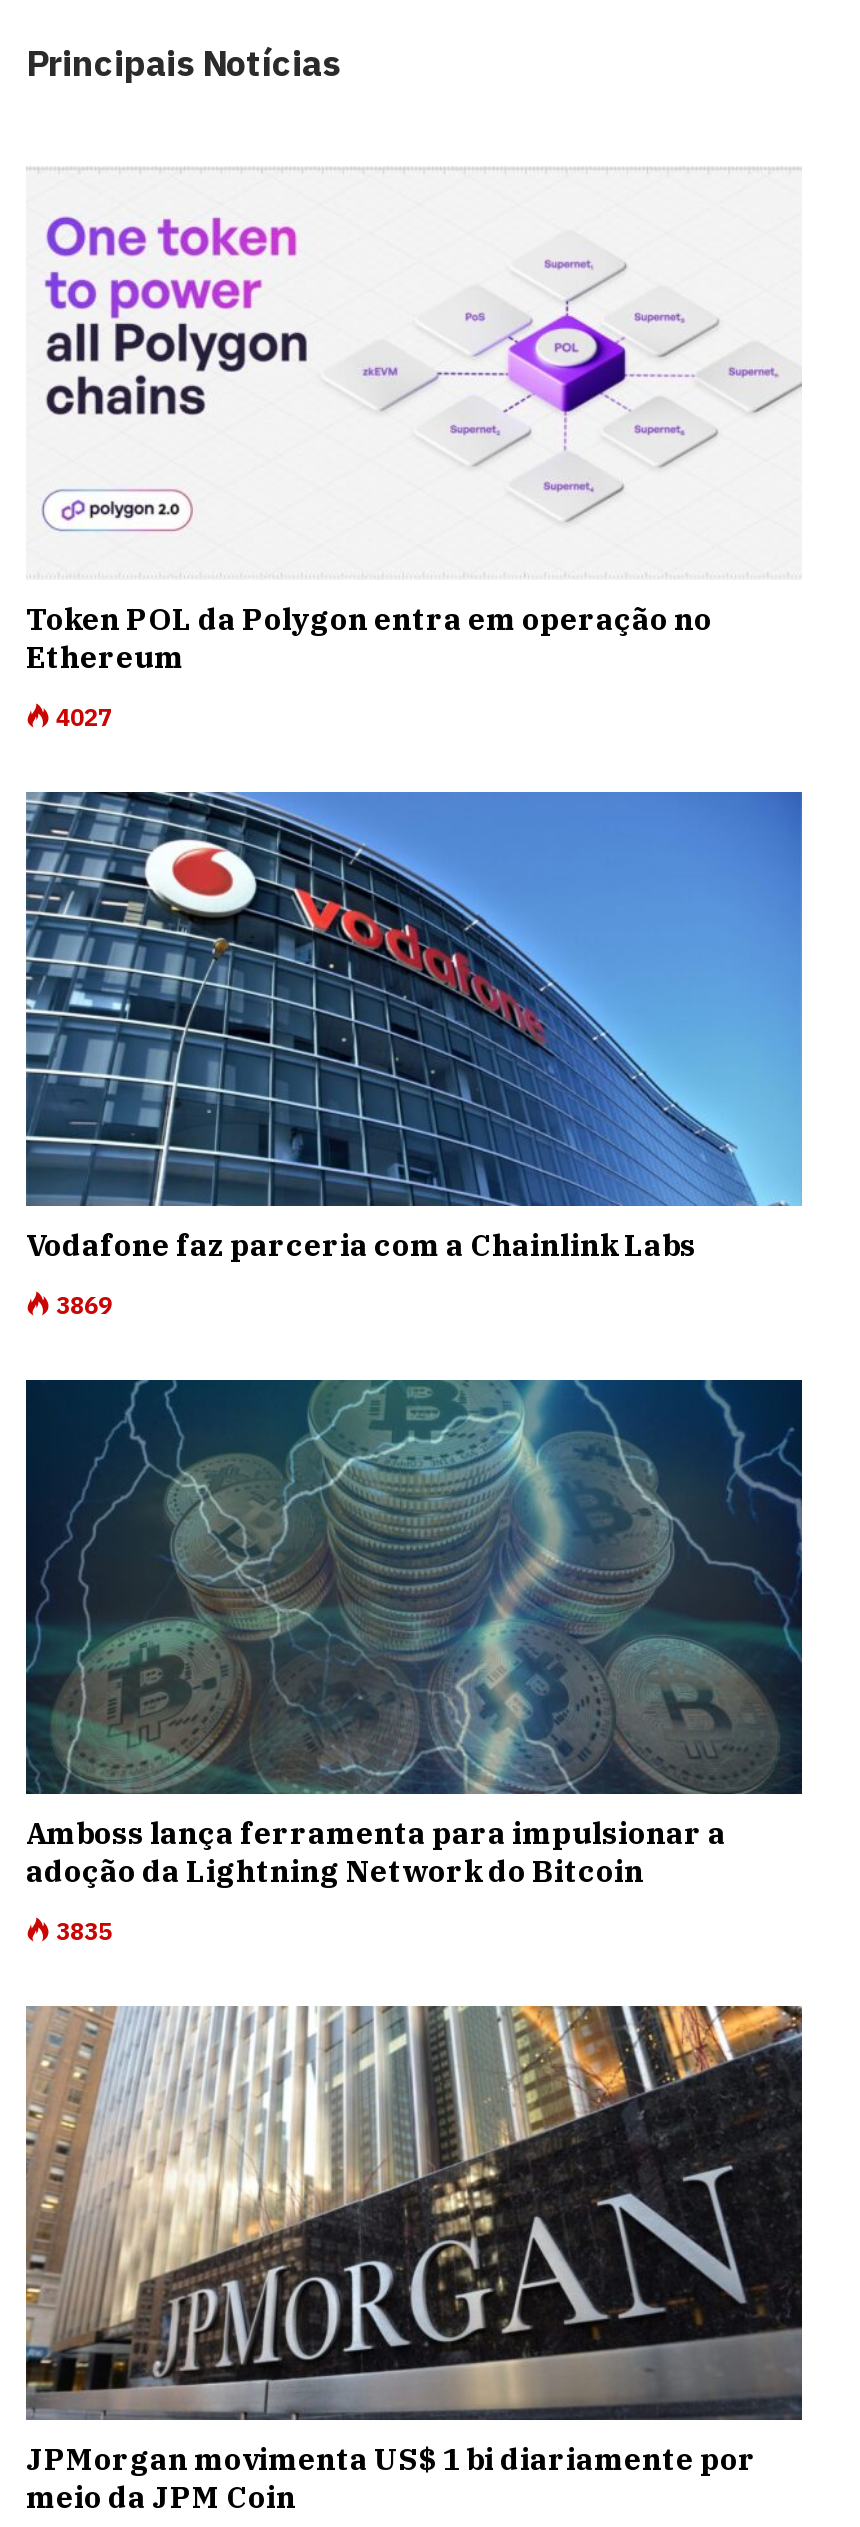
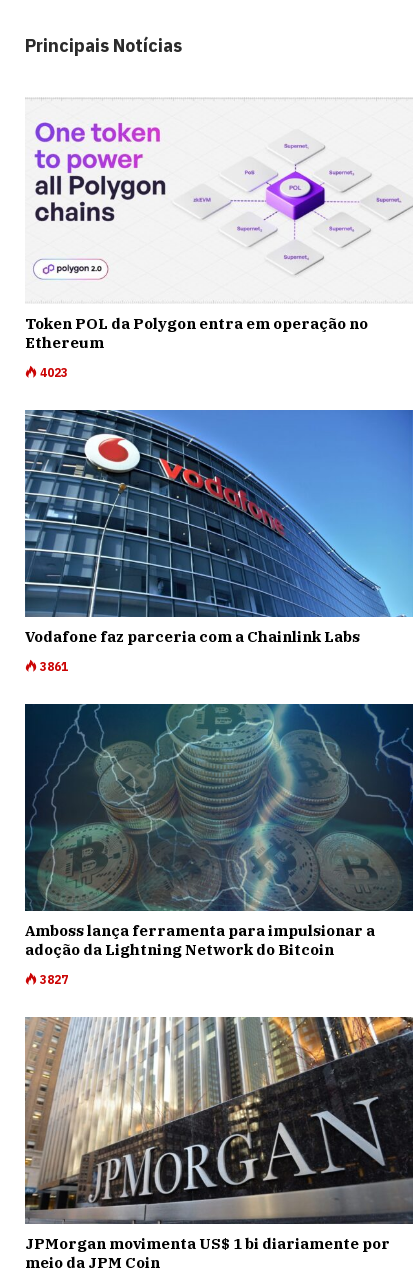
- 4027
+ 4023

- 3869
+ 3861

- 3835
+ 3827
